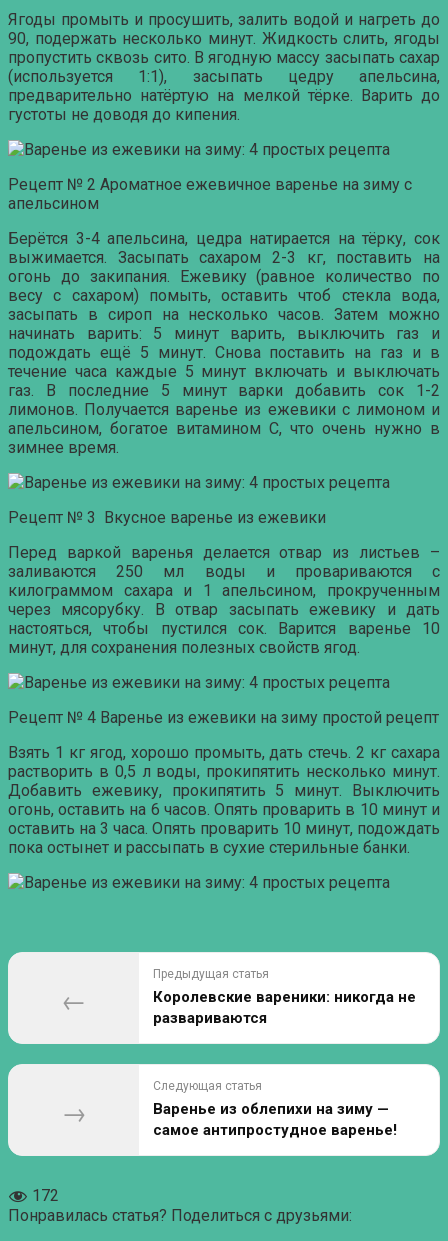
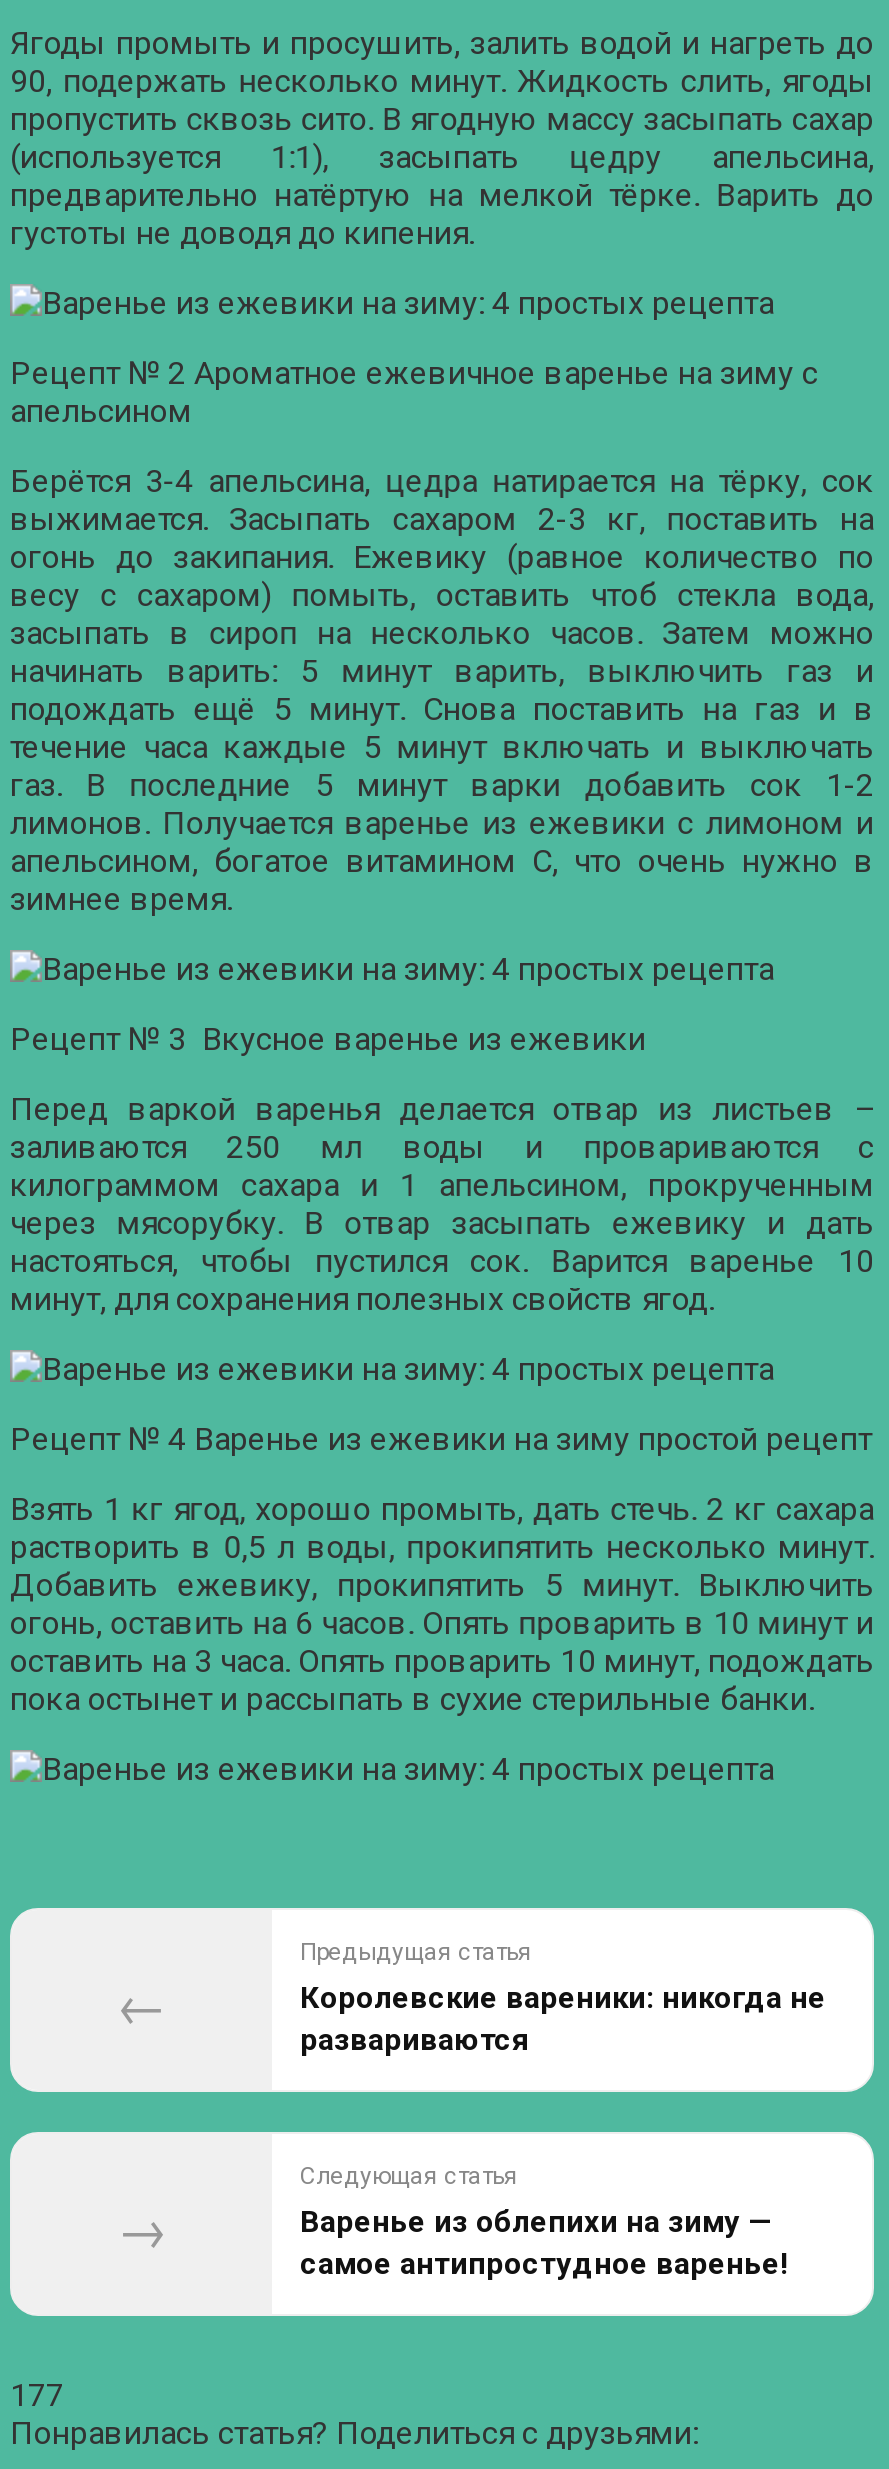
- 172
+ 177
